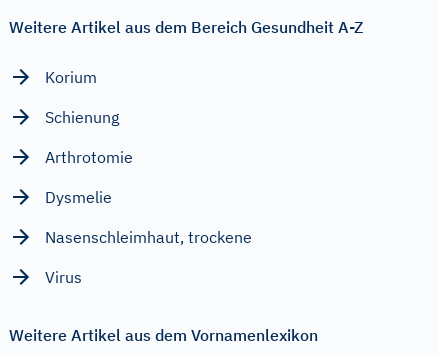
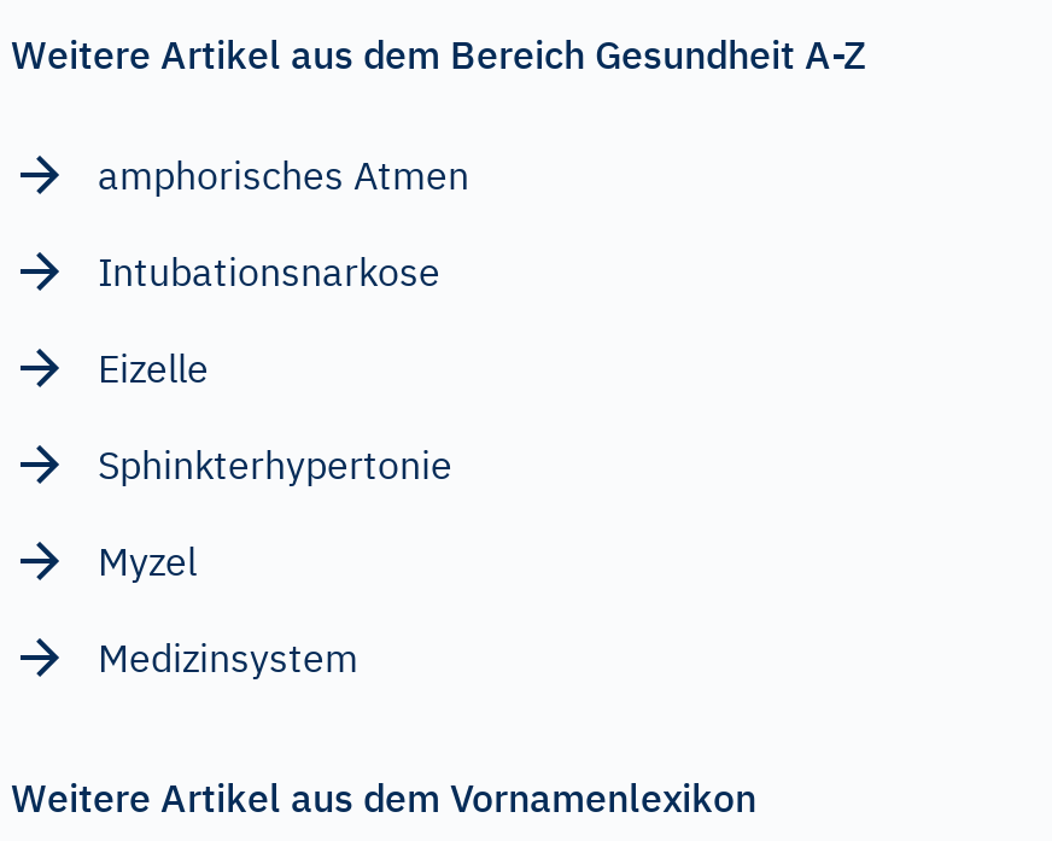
- Korium
+ amphorisches Atmen

- Schienung
+ Intubationsnarkose

- Arthrotomie
+ Eizelle

- Dysmelie
+ Sphinkterhypertonie

- Nasenschleimhaut, trockene
+ Myzel

- Virus
+ Medizinsystem
